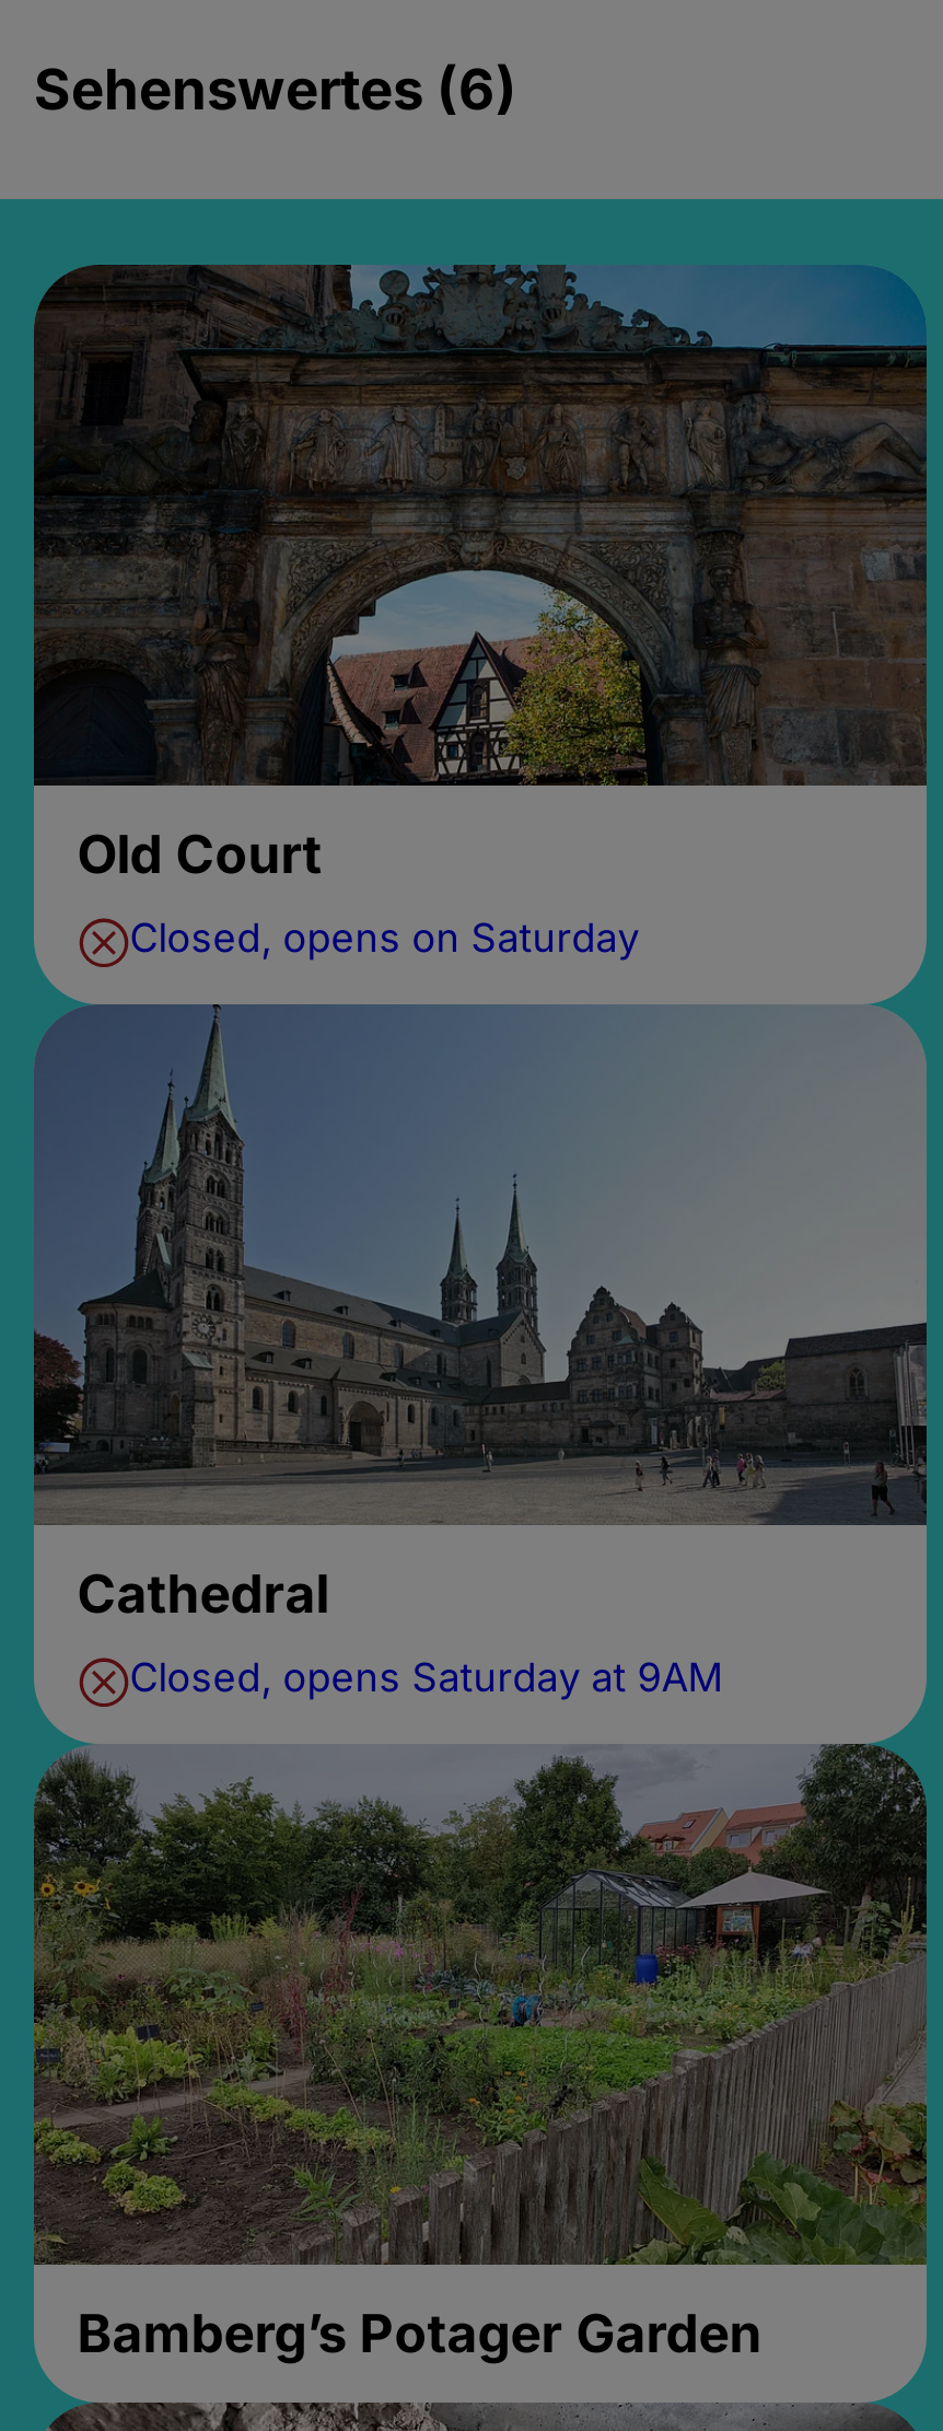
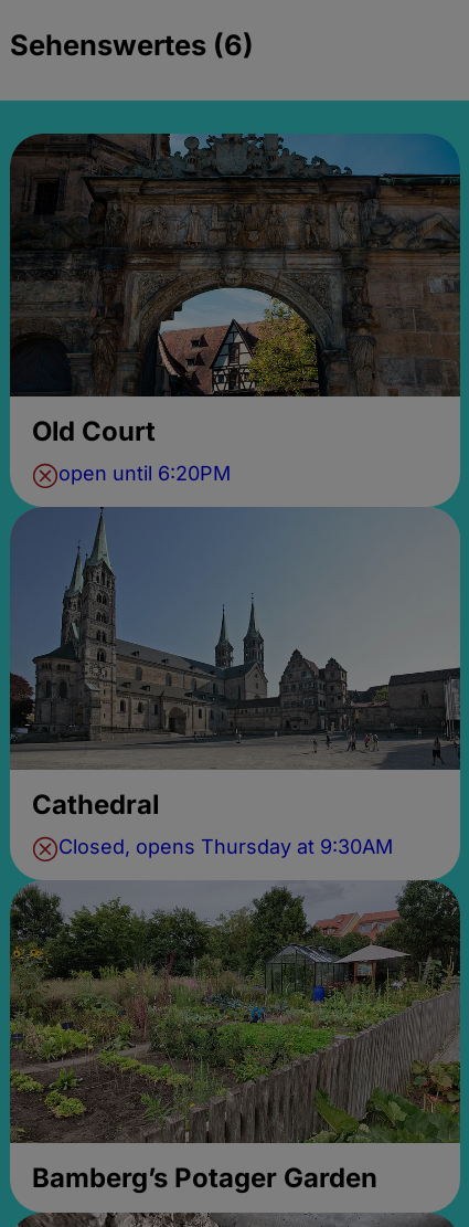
- Closed, opens on Saturday
+ open until 6:20PM

- Closed, opens Saturday at 9AM
+ Closed, opens Thursday at 9:30AM
